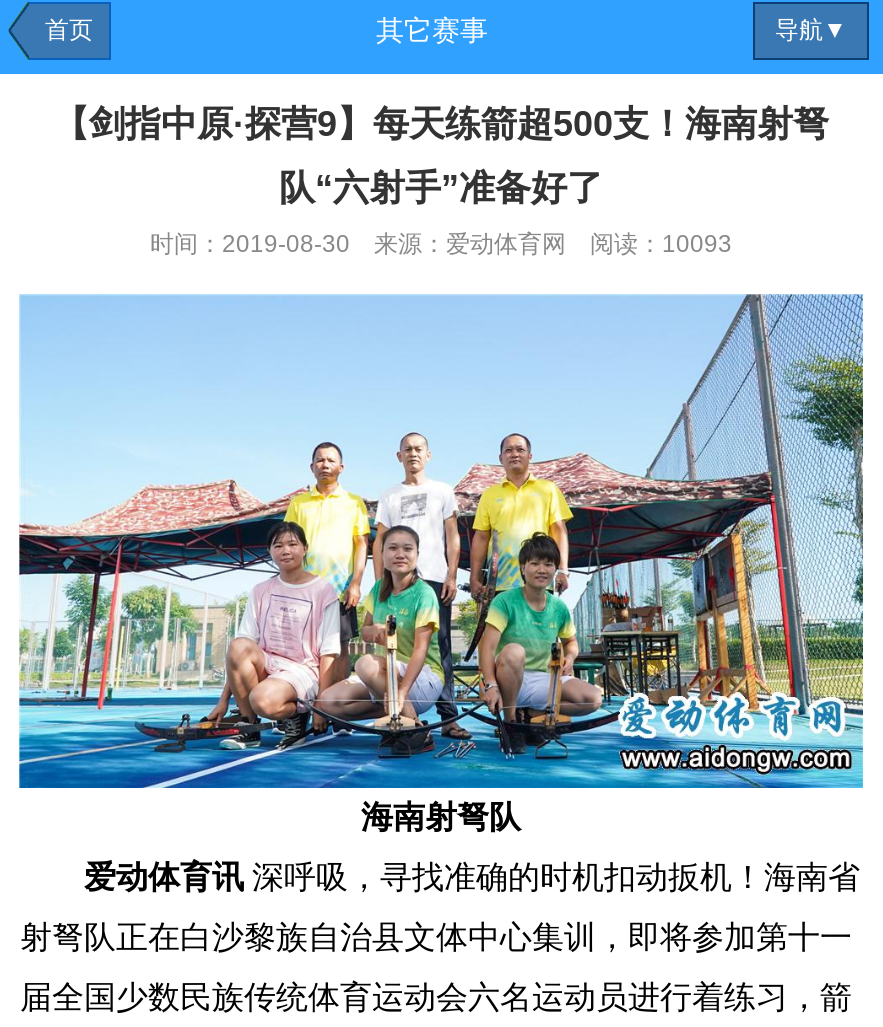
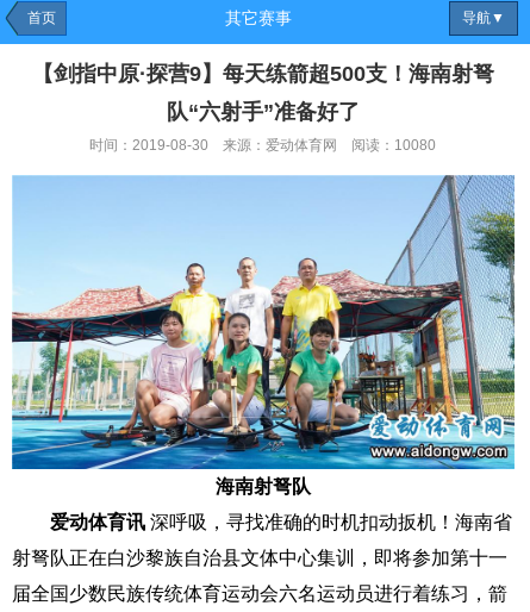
- 时间：2019-08-30 来源：爱动体育网 阅读：10093
+ 时间：2019-08-30 来源：爱动体育网 阅读：10080
